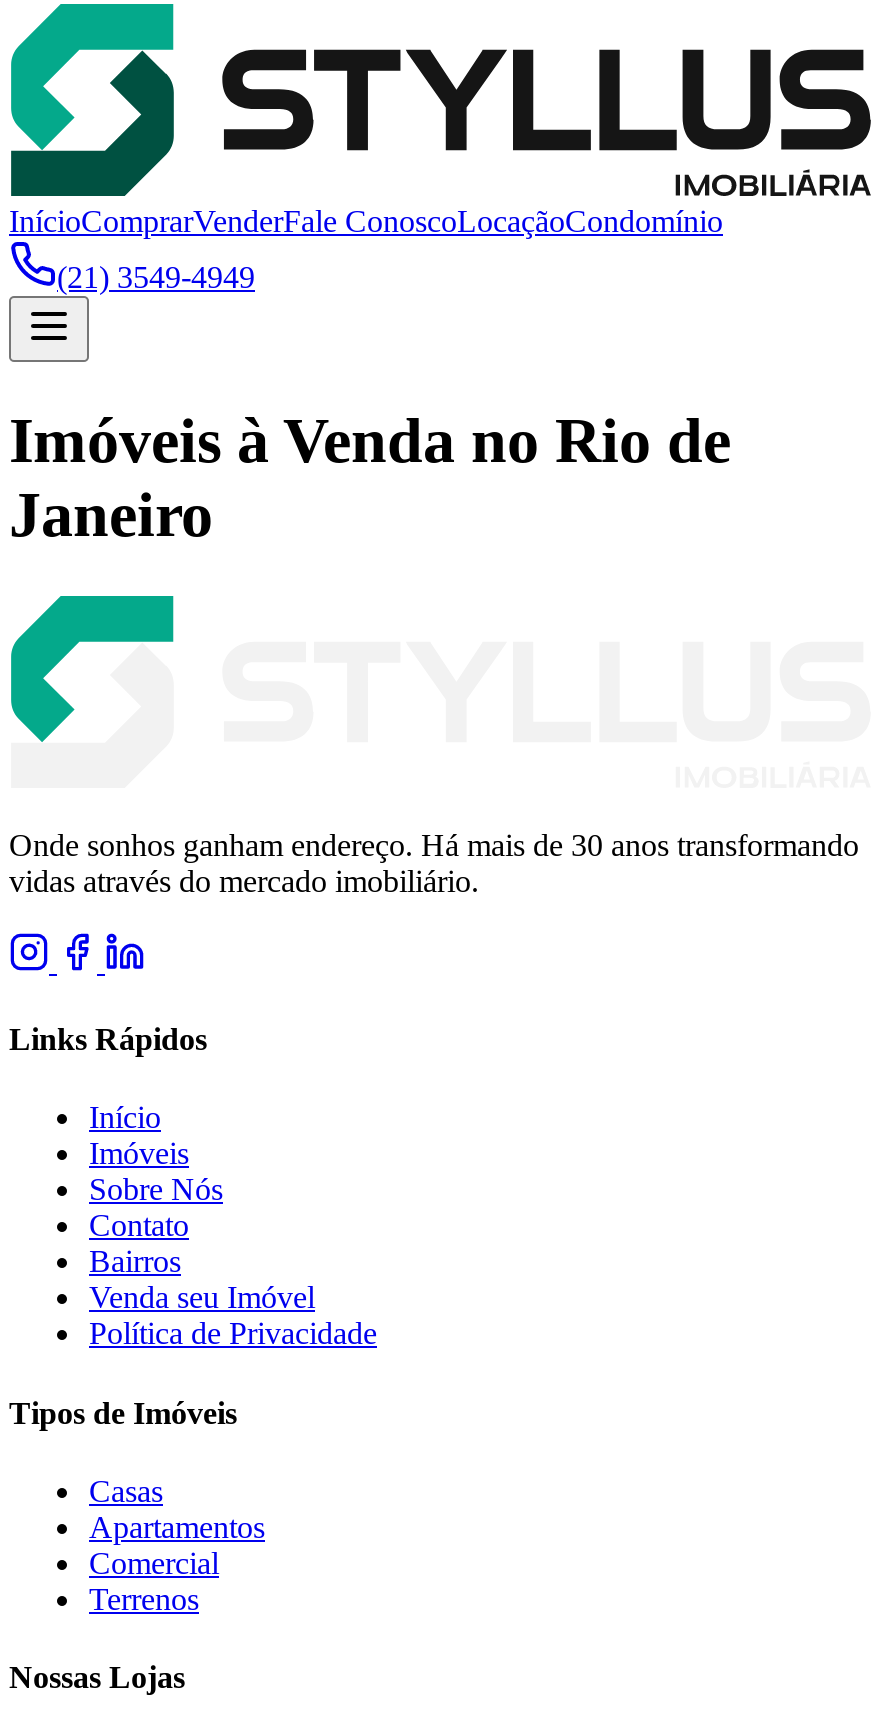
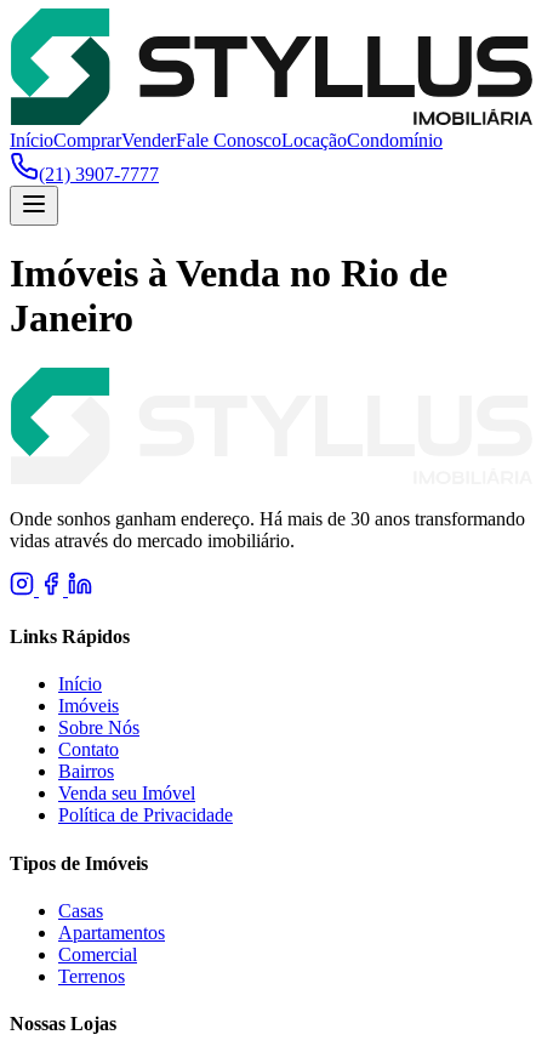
- (21) 3549-4949
+ (21) 3907-7777
